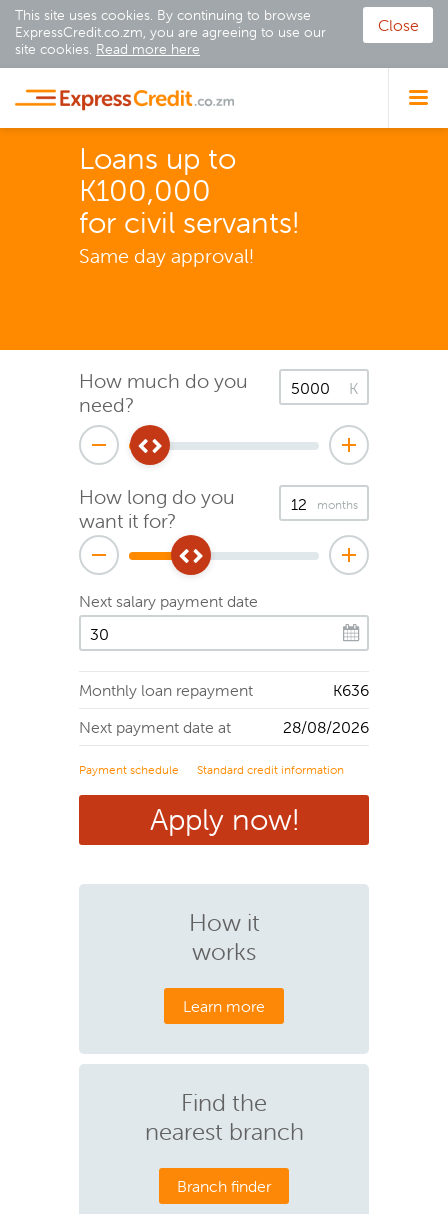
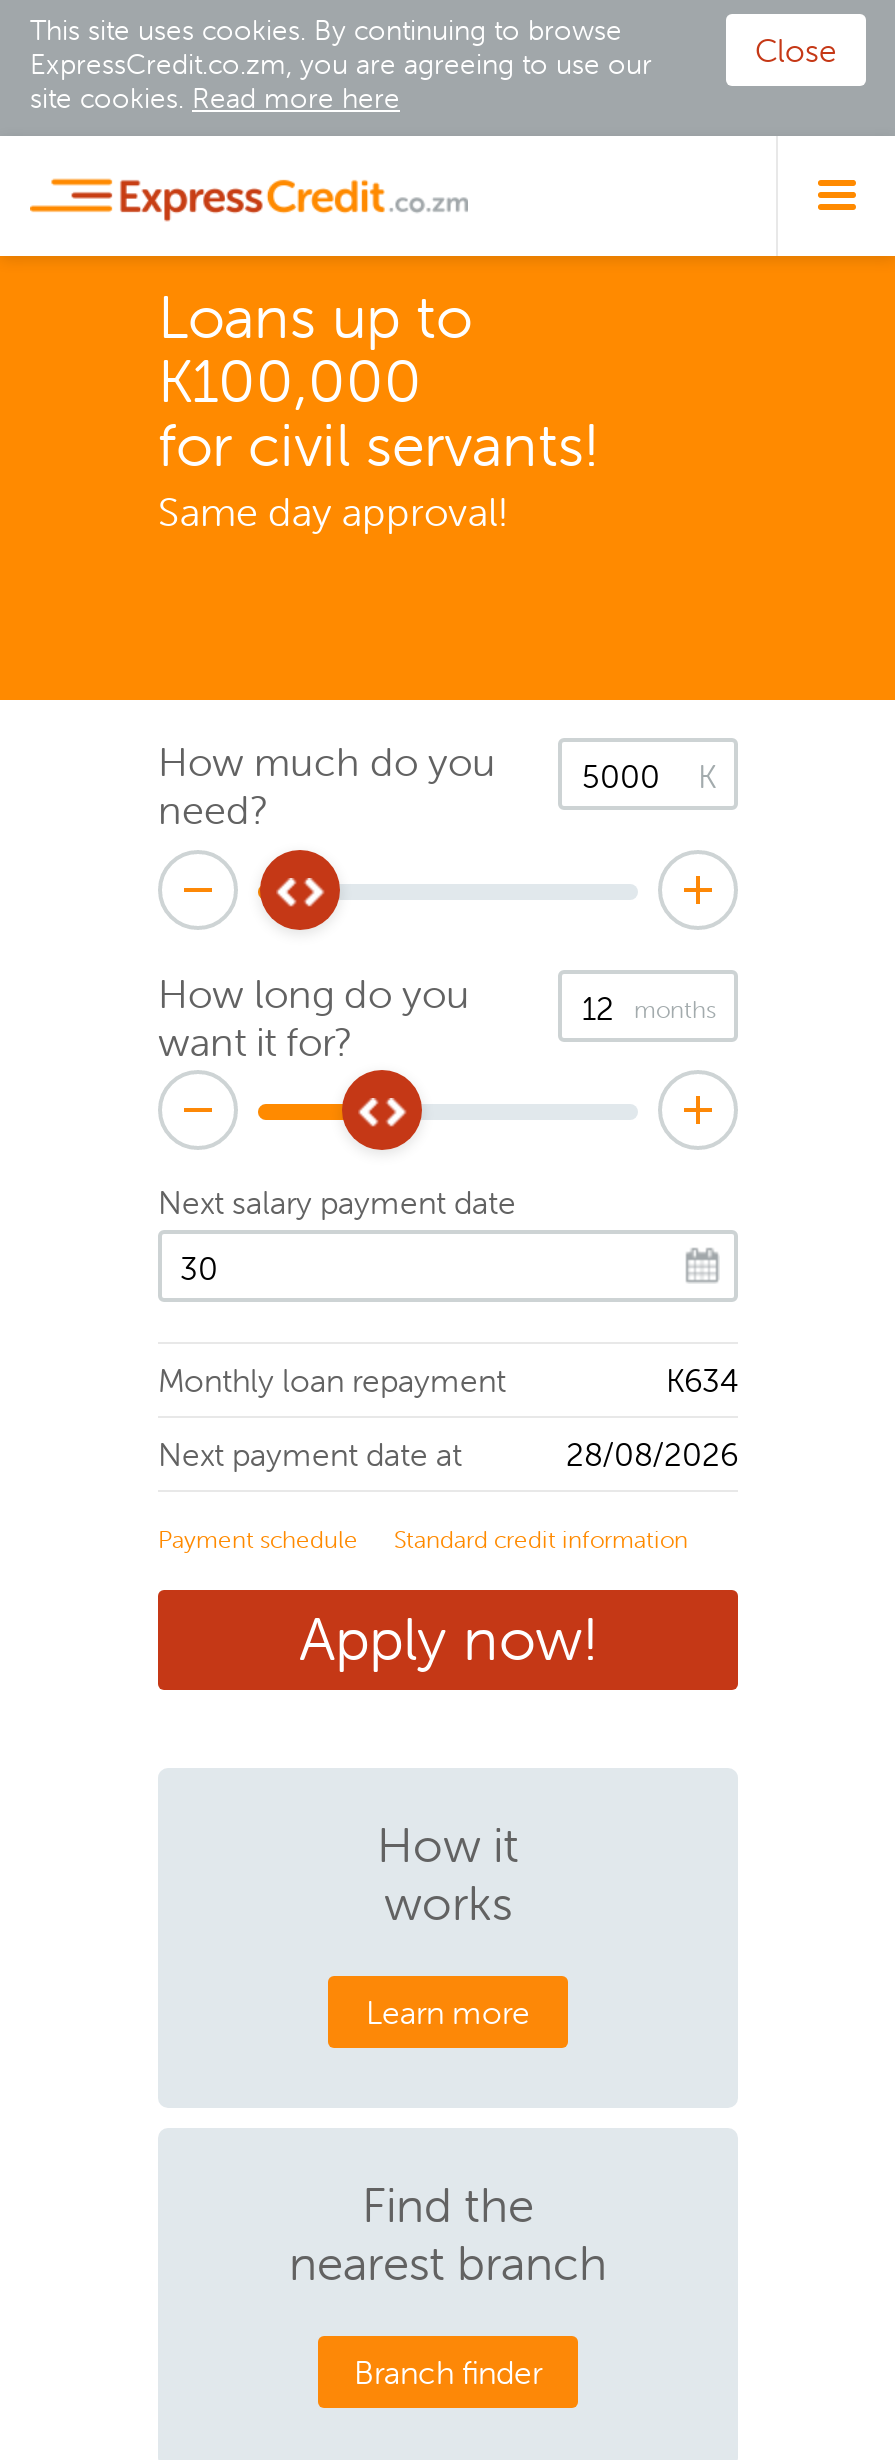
- K636
+ K634
